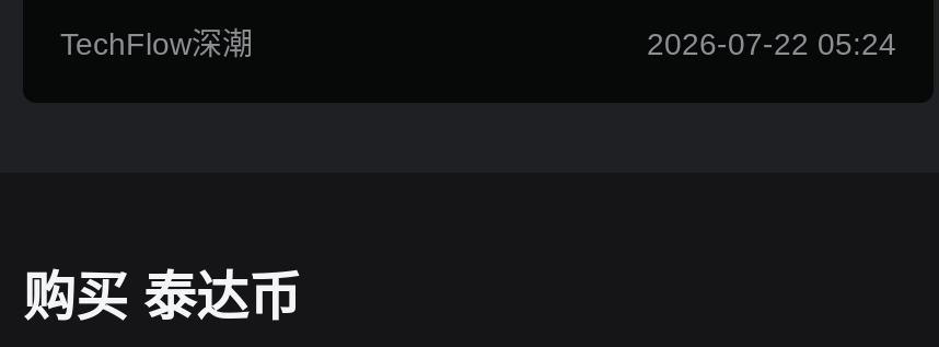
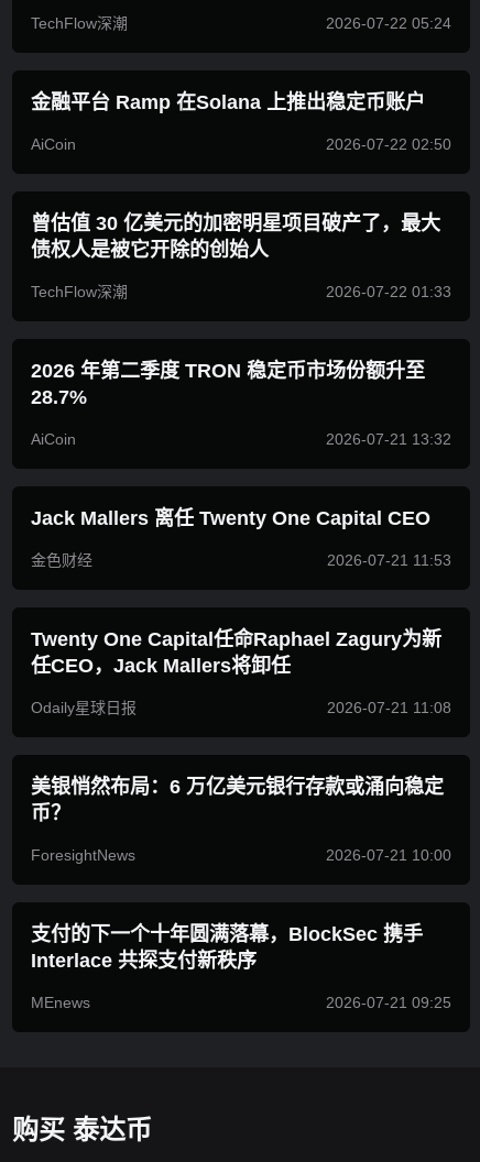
+ 金融平台 Ramp 在Solana 上推出稳定币账户
+ AiCoin
+ 2026-07-22 02:50

+ 曾估值 30 亿美元的加密明星项目破产了，最大
+ 债权人是被它开除的创始人
+ TechFlow深潮
+ 2026-07-22 01:33

+ 2026 年第二季度 TRON 稳定币市场份额升至
+ 28.7%
+ AiCoin
+ 2026-07-21 13:32

+ Jack Mallers 离任 Twenty One Capital CEO
+ 金色财经
+ 2026-07-21 11:53

+ Twenty One Capital任命Raphael Zagury为新
+ 任CEO，Jack Mallers将卸任
+ Odaily星球日报
+ 2026-07-21 11:08

+ 美银悄然布局：6 万亿美元银行存款或涌向稳定
+ 币？
+ ForesightNews
+ 2026-07-21 10:00

+ 支付的下一个十年圆满落幕，BlockSec 携手
+ Interlace 共探支付新秩序
+ MEnews
+ 2026-07-21 09:25
